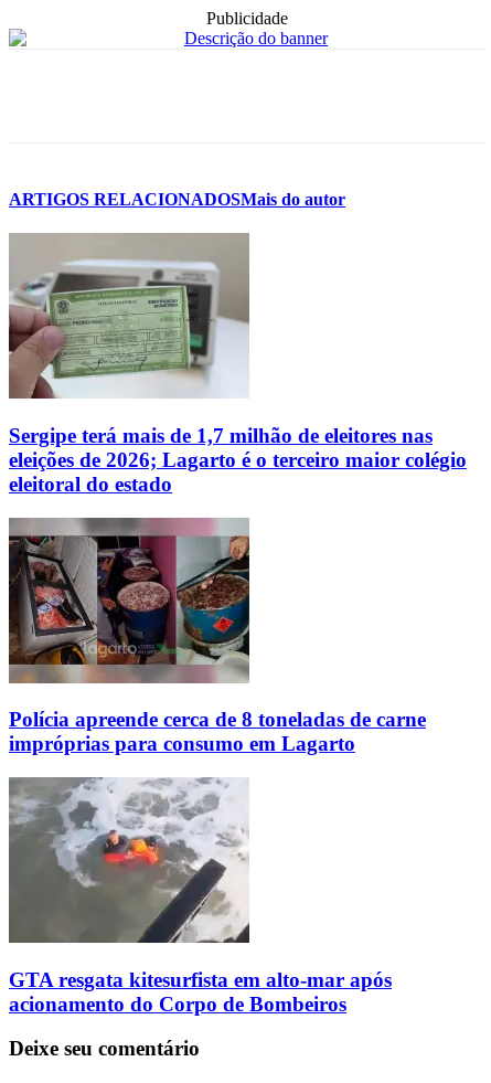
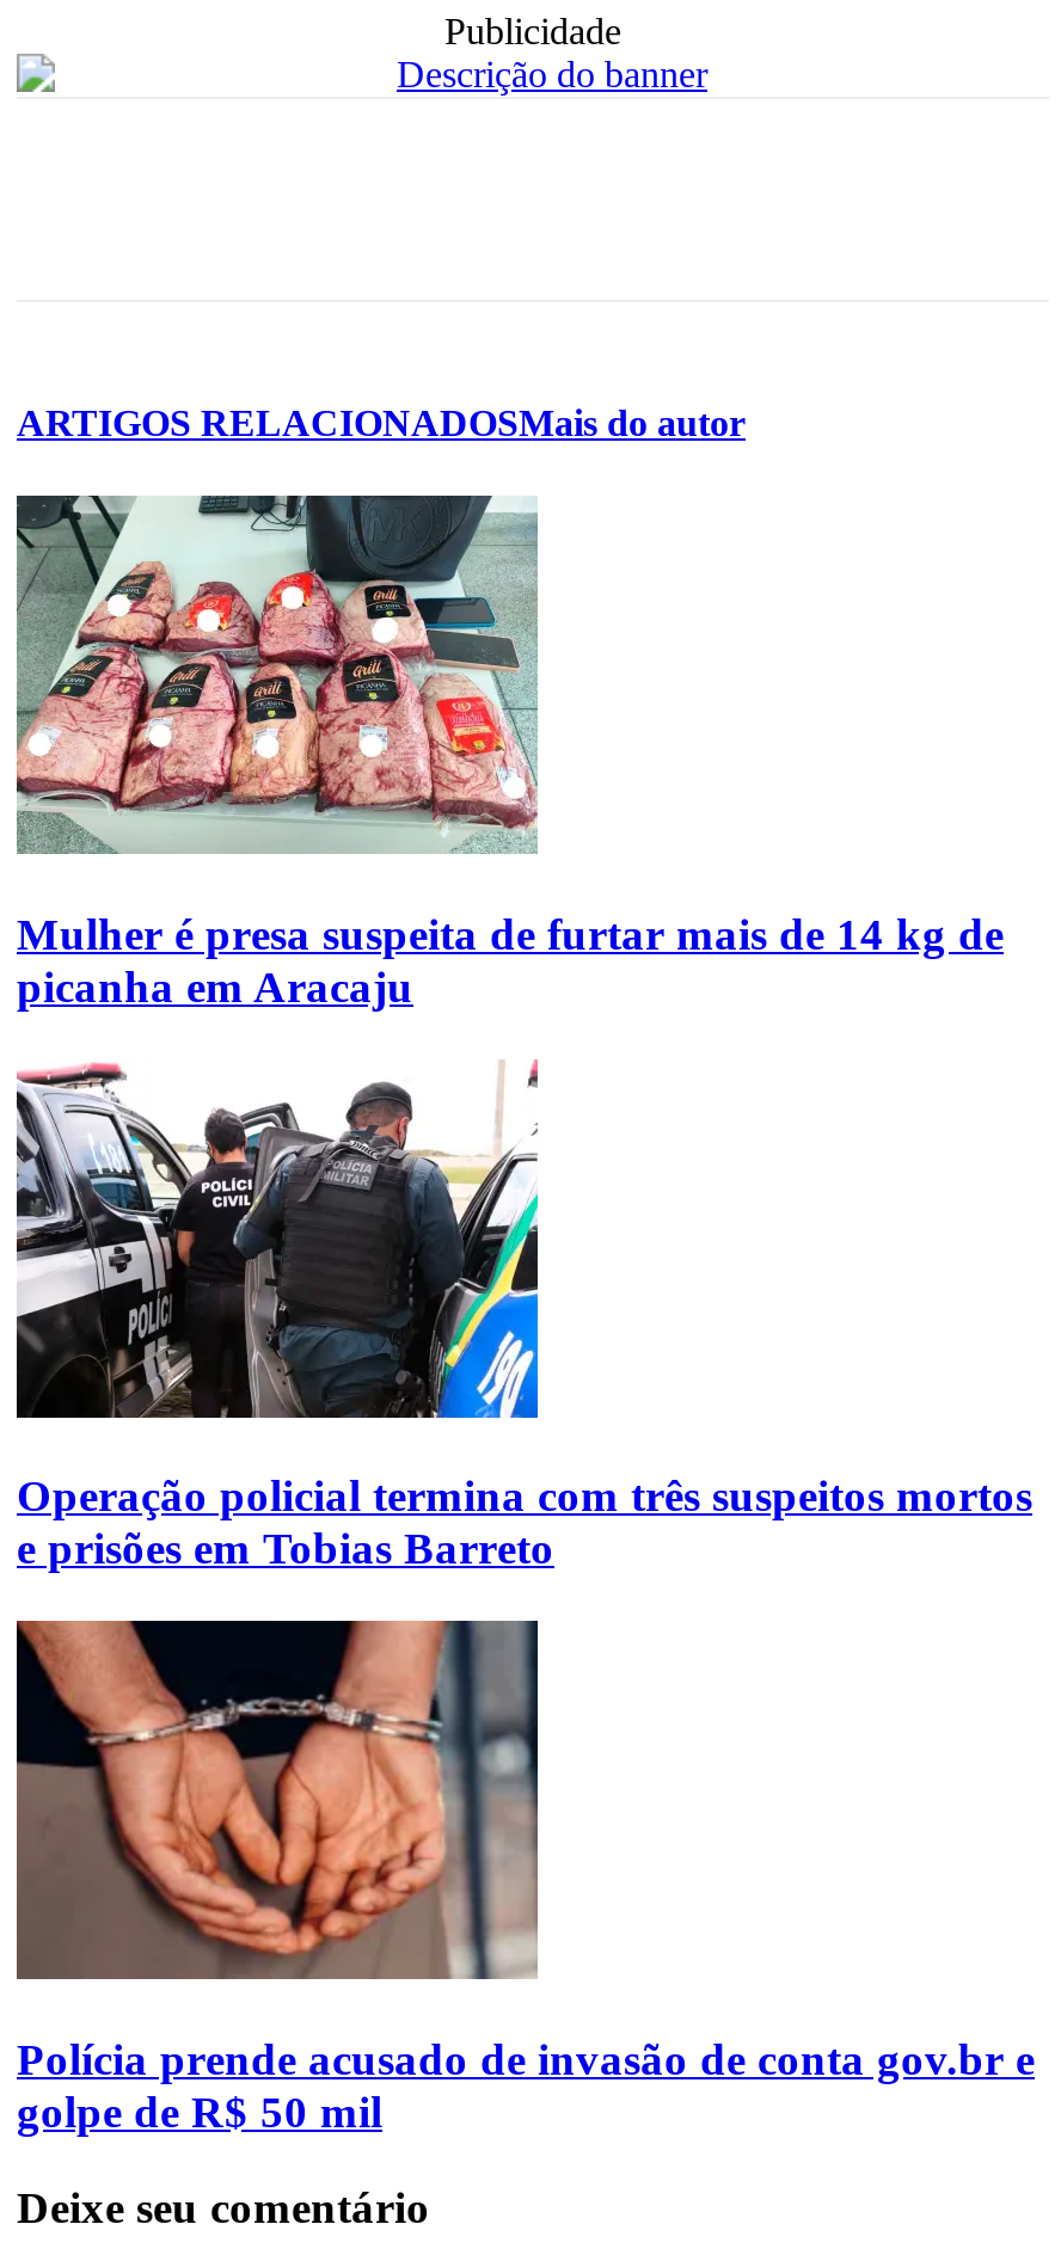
- [image]
- Sergipe terá mais de 1,7 milhão de eleitores nas
- eleições de 2026; Lagarto é o terceiro maior colégio
- eleitoral do estado
+ [image]
+ Mulher é presa suspeita de furtar mais de 14 kg de
+ picanha em Aracaju

- [image]
- Polícia apreende cerca de 8 toneladas de carne
- impróprias para consumo em Lagarto
+ [image]
+ Operação policial termina com três suspeitos mortos
+ e prisões em Tobias Barreto

- [image]
- GTA resgata kitesurfista em alto-mar após
- acionamento do Corpo de Bombeiros
+ [image]
+ Polícia prende acusado de invasão de conta gov.br e
+ golpe de R$ 50 mil
